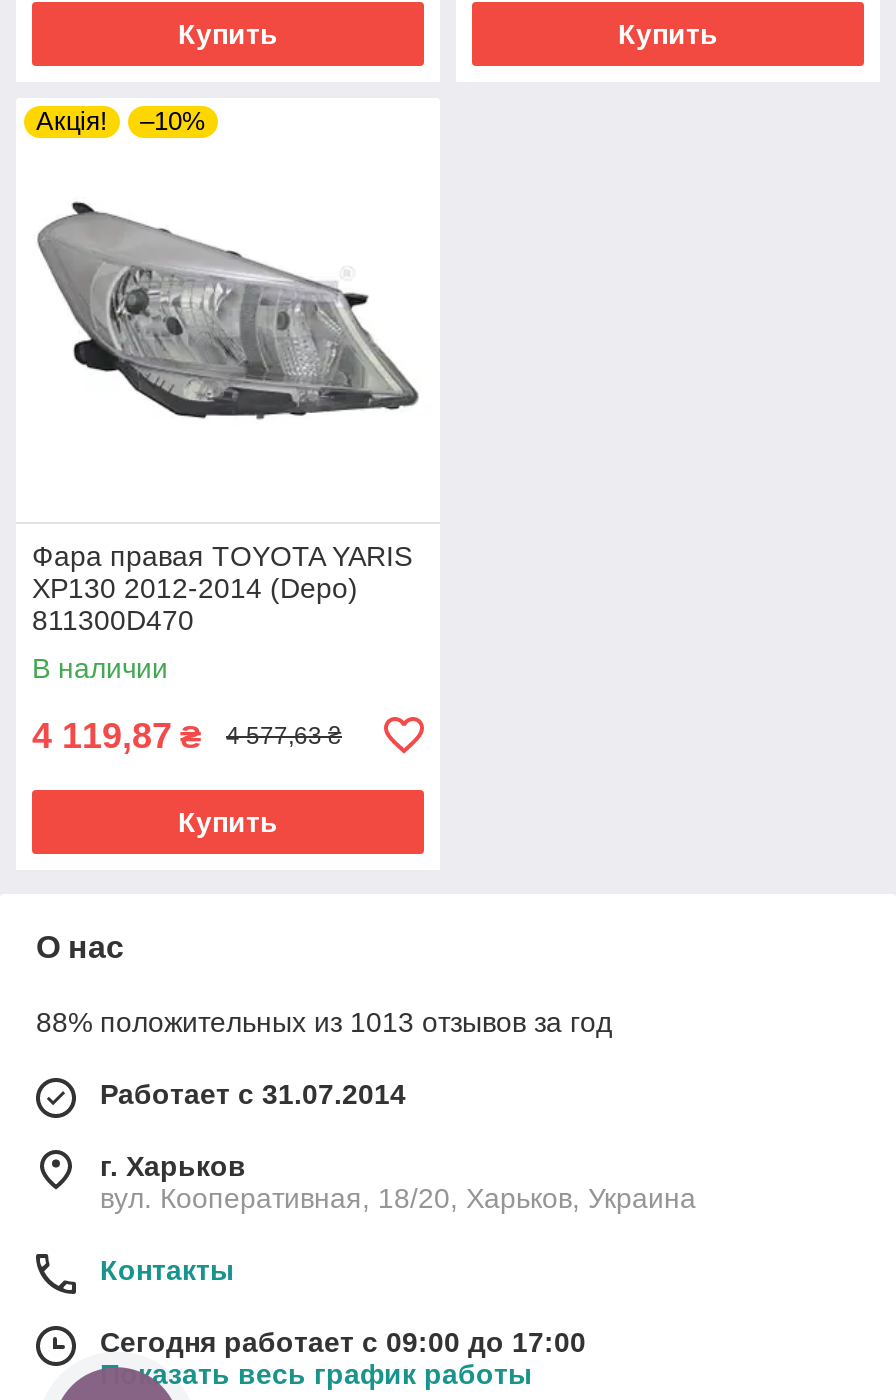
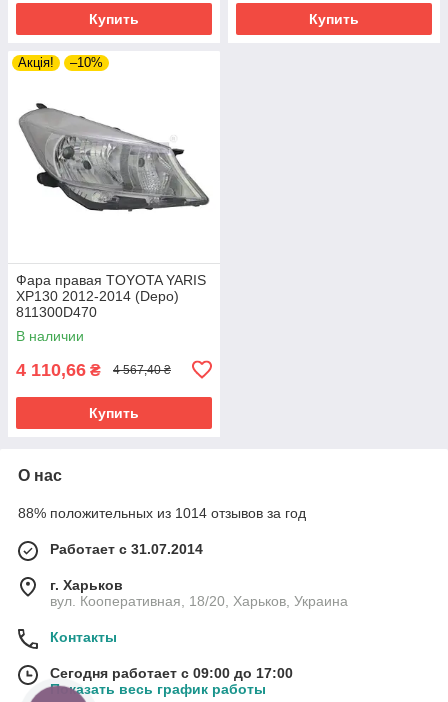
- 4 119,87 ₴
+ 4 110,66 ₴

- 4 577,63 ₴
+ 4 567,40 ₴

- 88% положительных из 1013 отзывов за год
+ 88% положительных из 1014 отзывов за год
